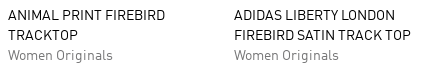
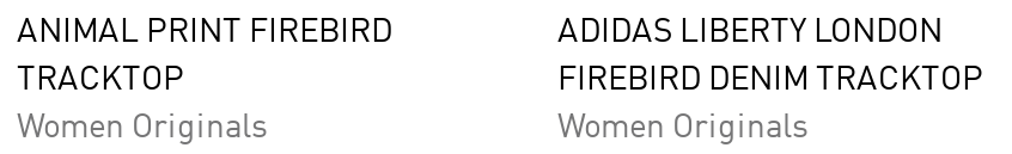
- FIREBIRD SATIN TRACK TOP
+ FIREBIRD DENIM TRACKTOP
